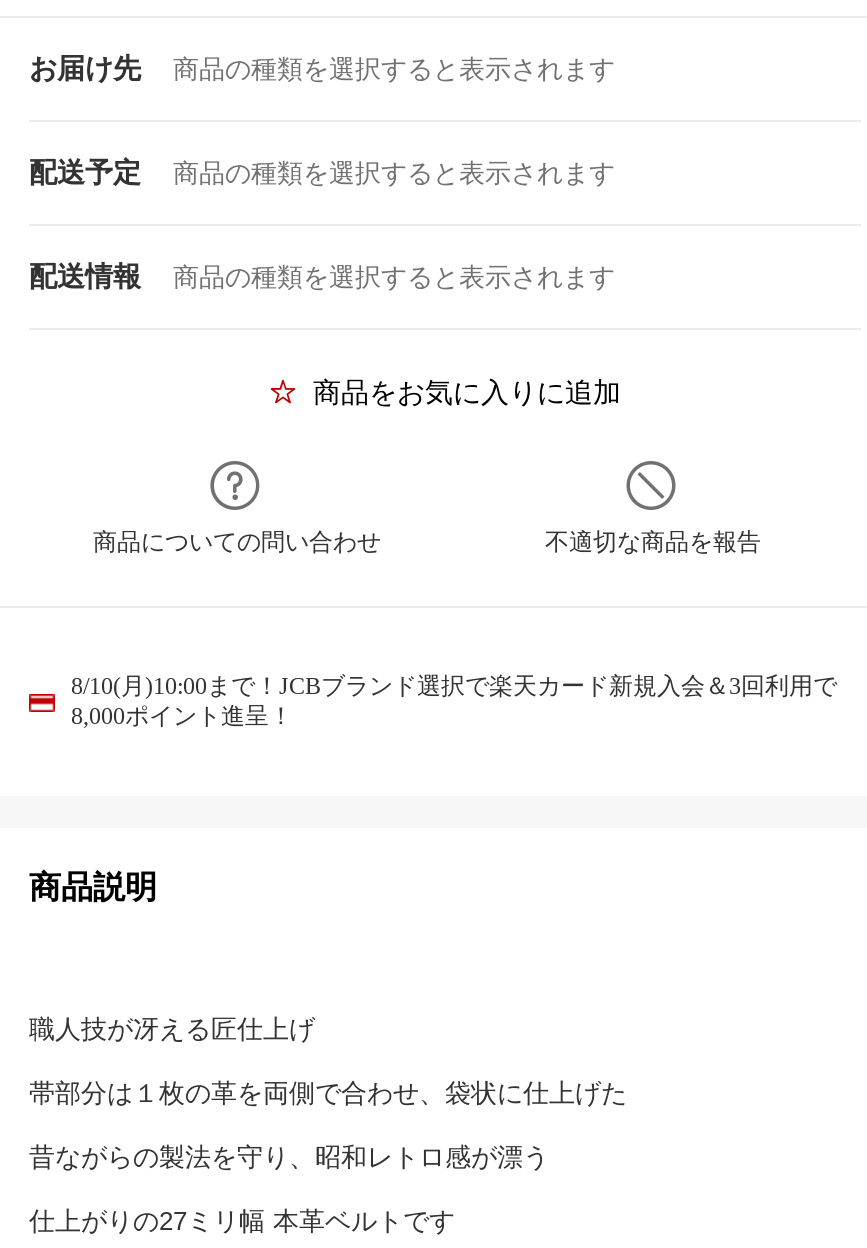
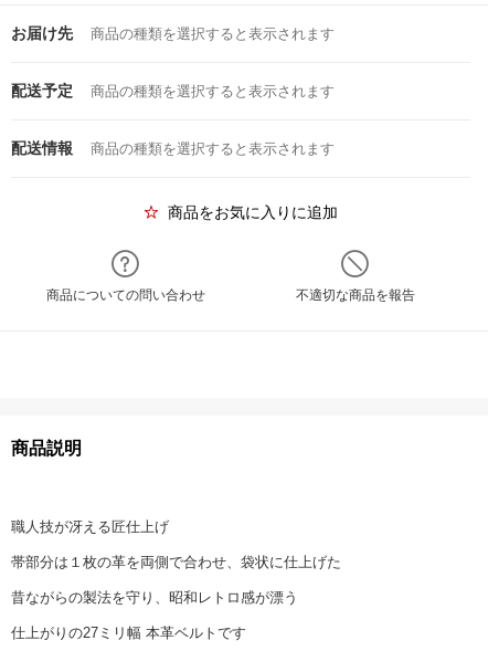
- 8/10(月)10:00まで！JCBブランド選択で楽天カード新規入会＆3回利用で
- 8,000ポイント進呈！
